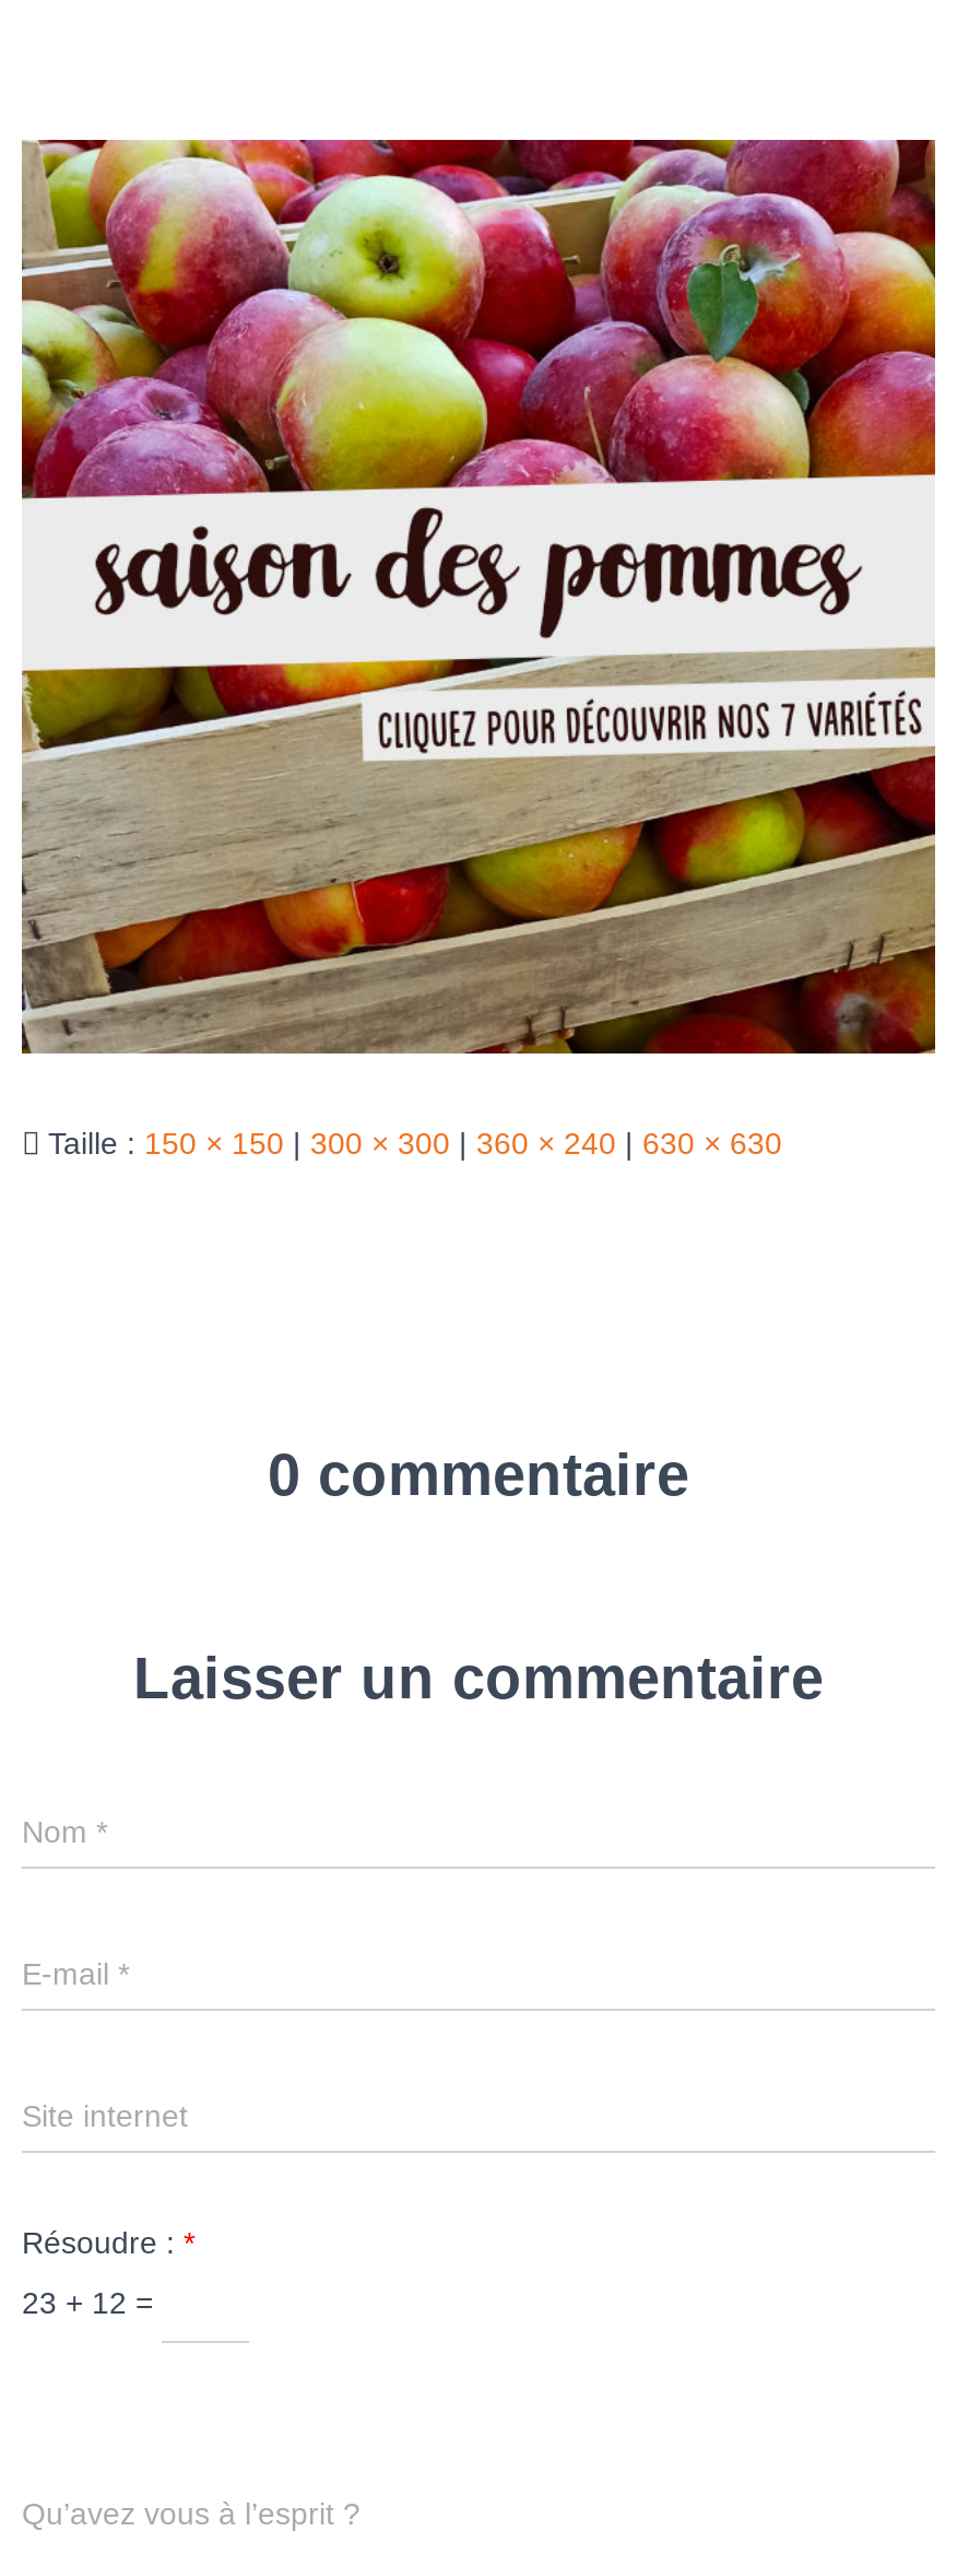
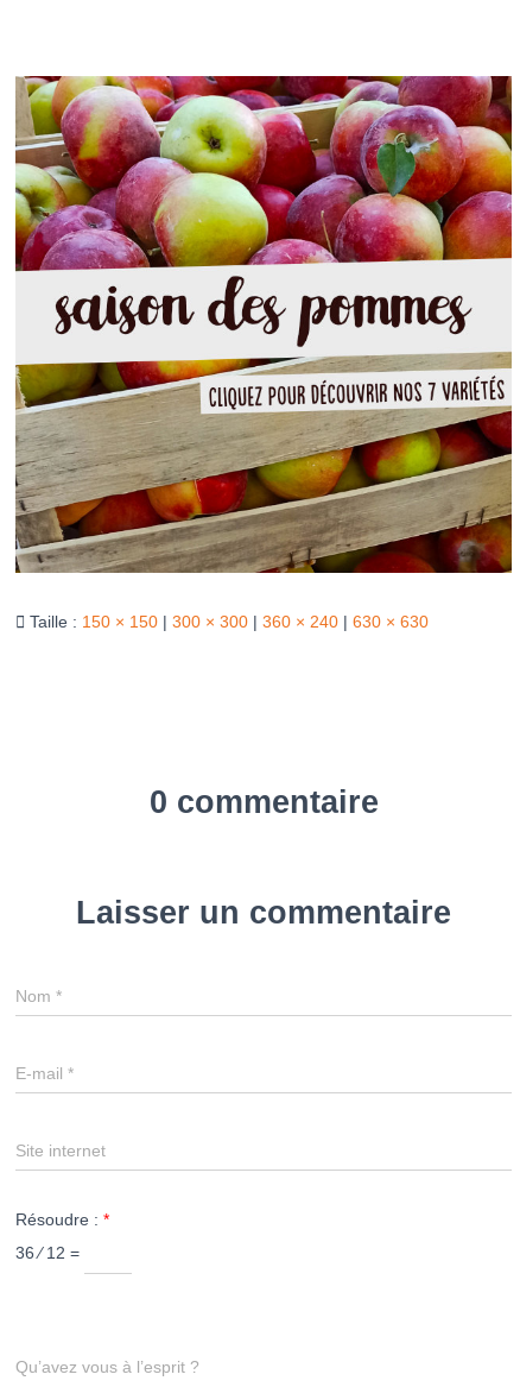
- 23 + 12 =
+ 36 ⁄ 12 =
